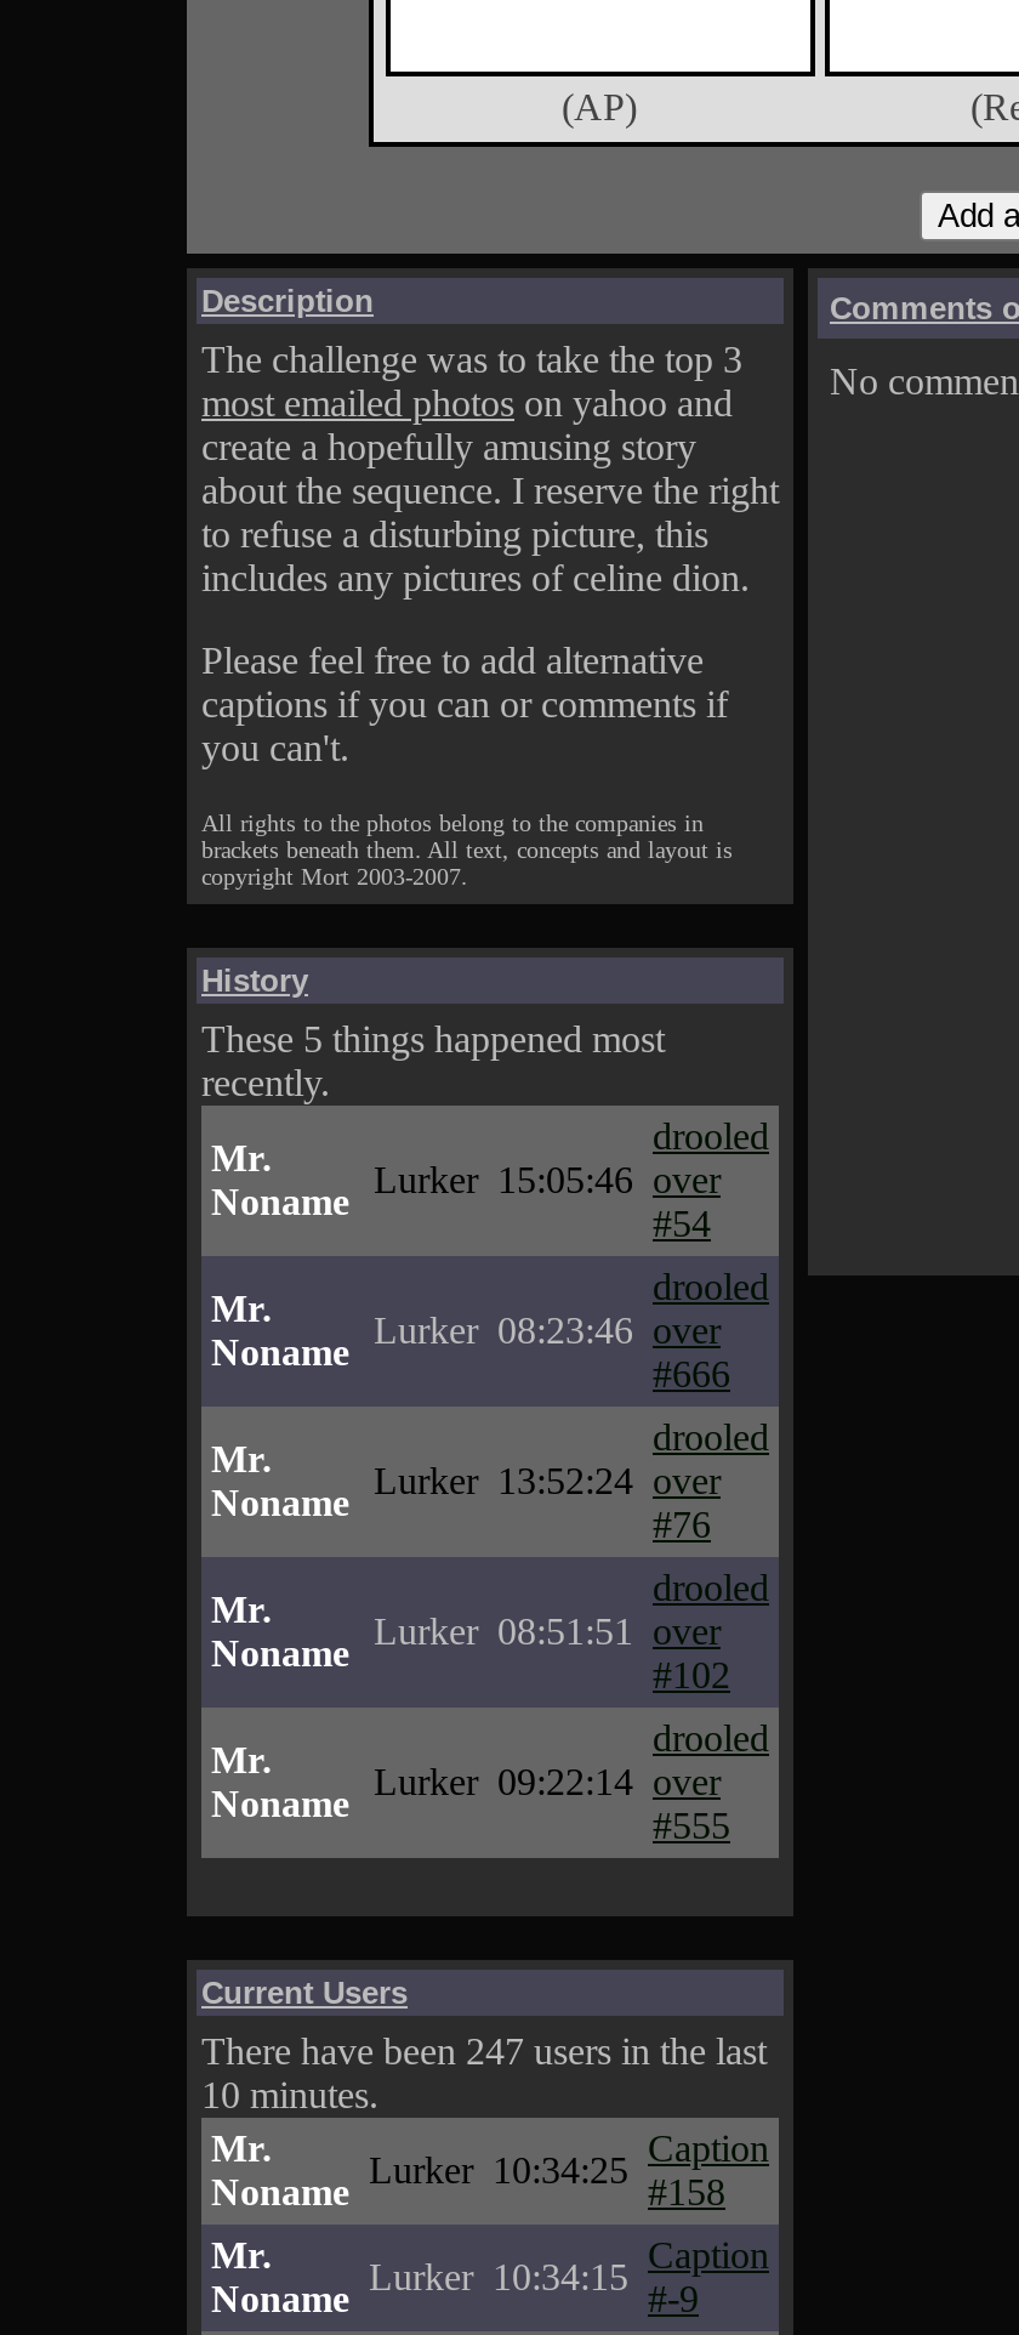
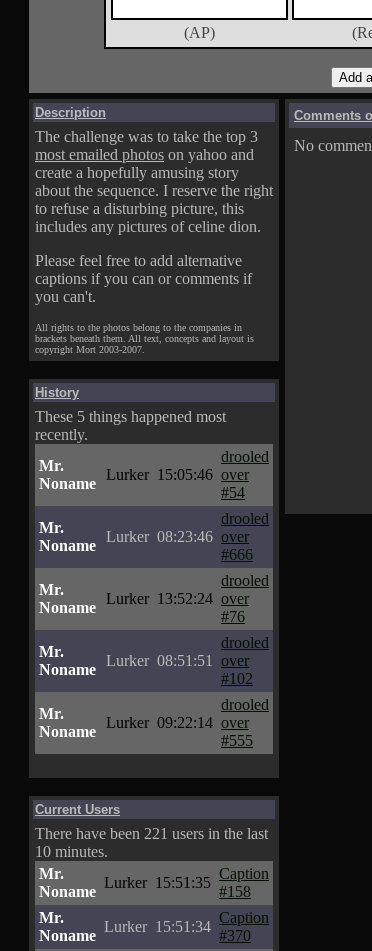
- There have been 247 users in the last
+ There have been 221 users in the last

- Lurker 10:34:25
+ Lurker 15:51:35

- Lurker 10:34:15
+ Lurker 15:51:34

- #-9
+ #370
